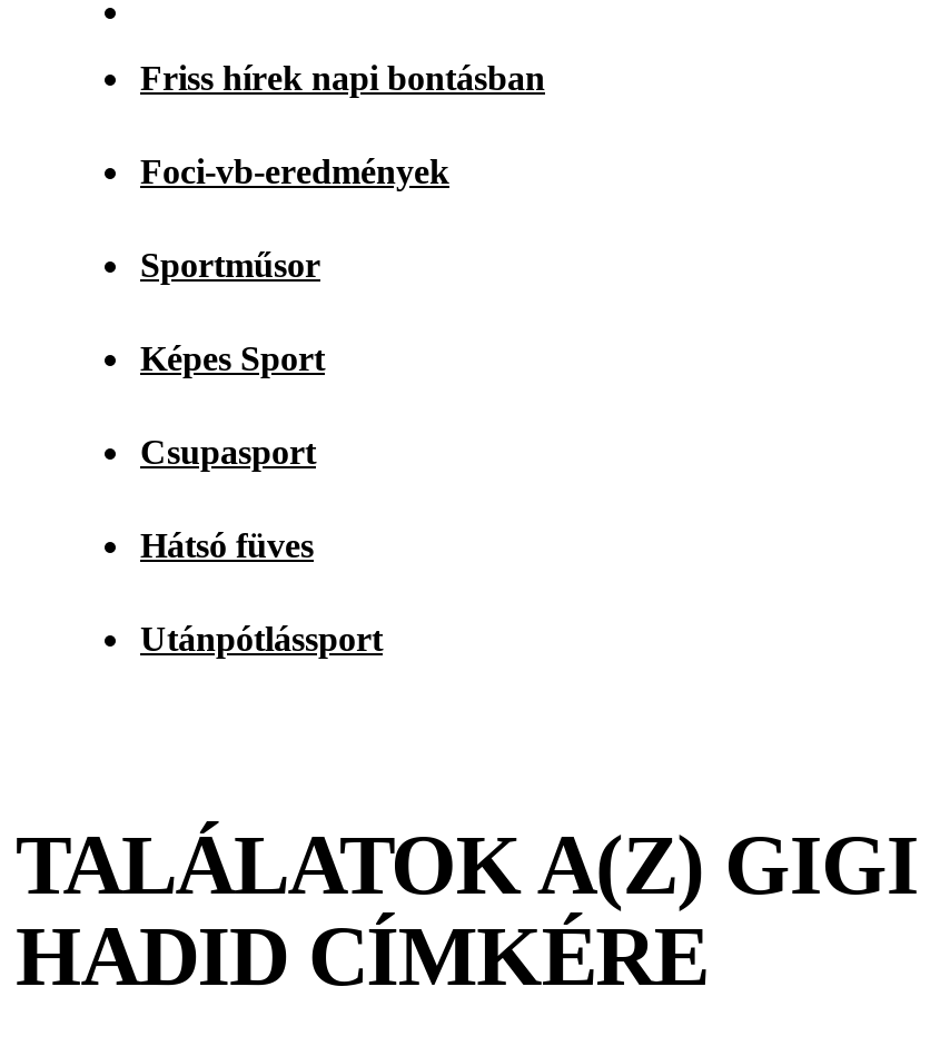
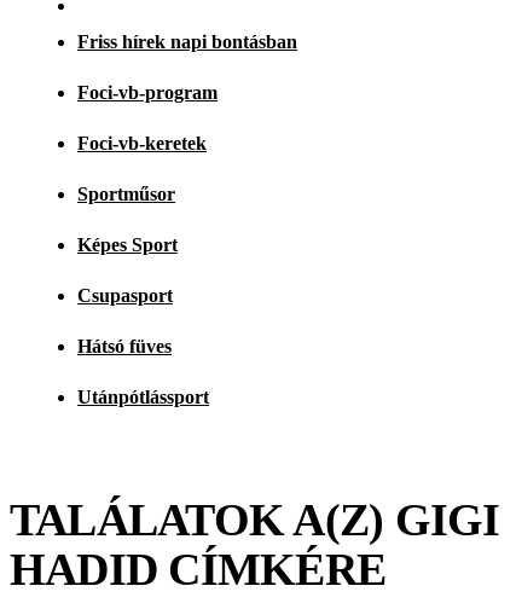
- Foci-vb-eredmények
+ Foci-vb-program
+ Foci-vb-keretek
